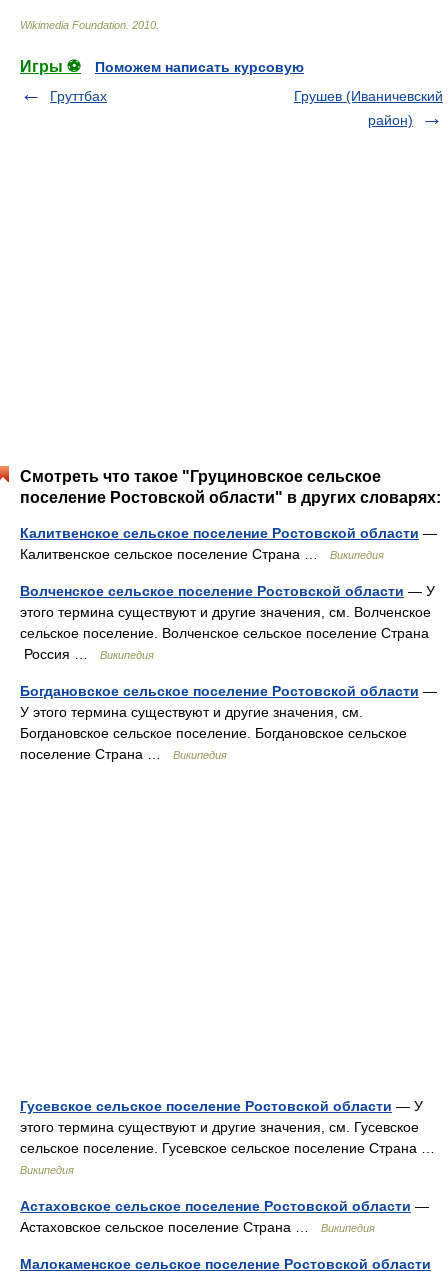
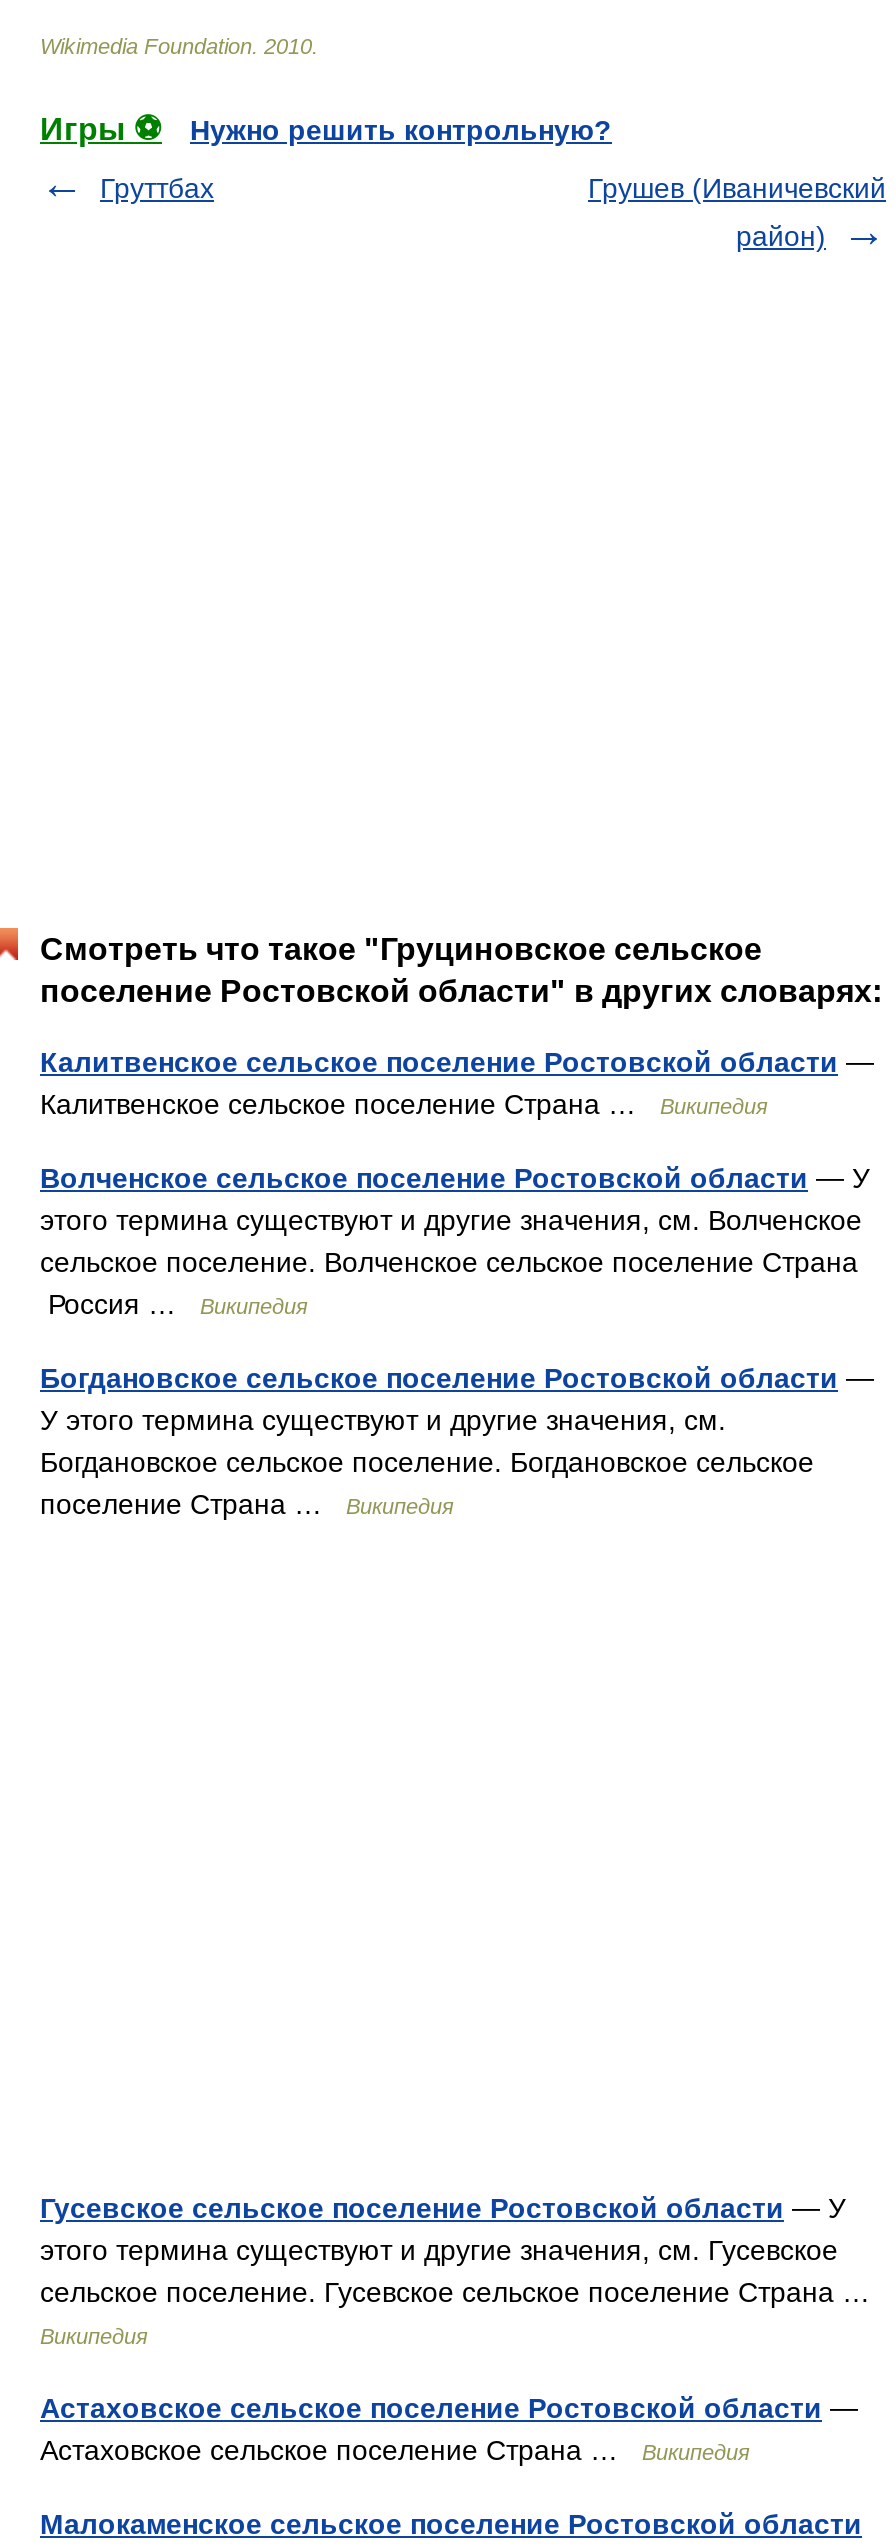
- Поможем написать курсовую
+ Нужно решить контрольную?
